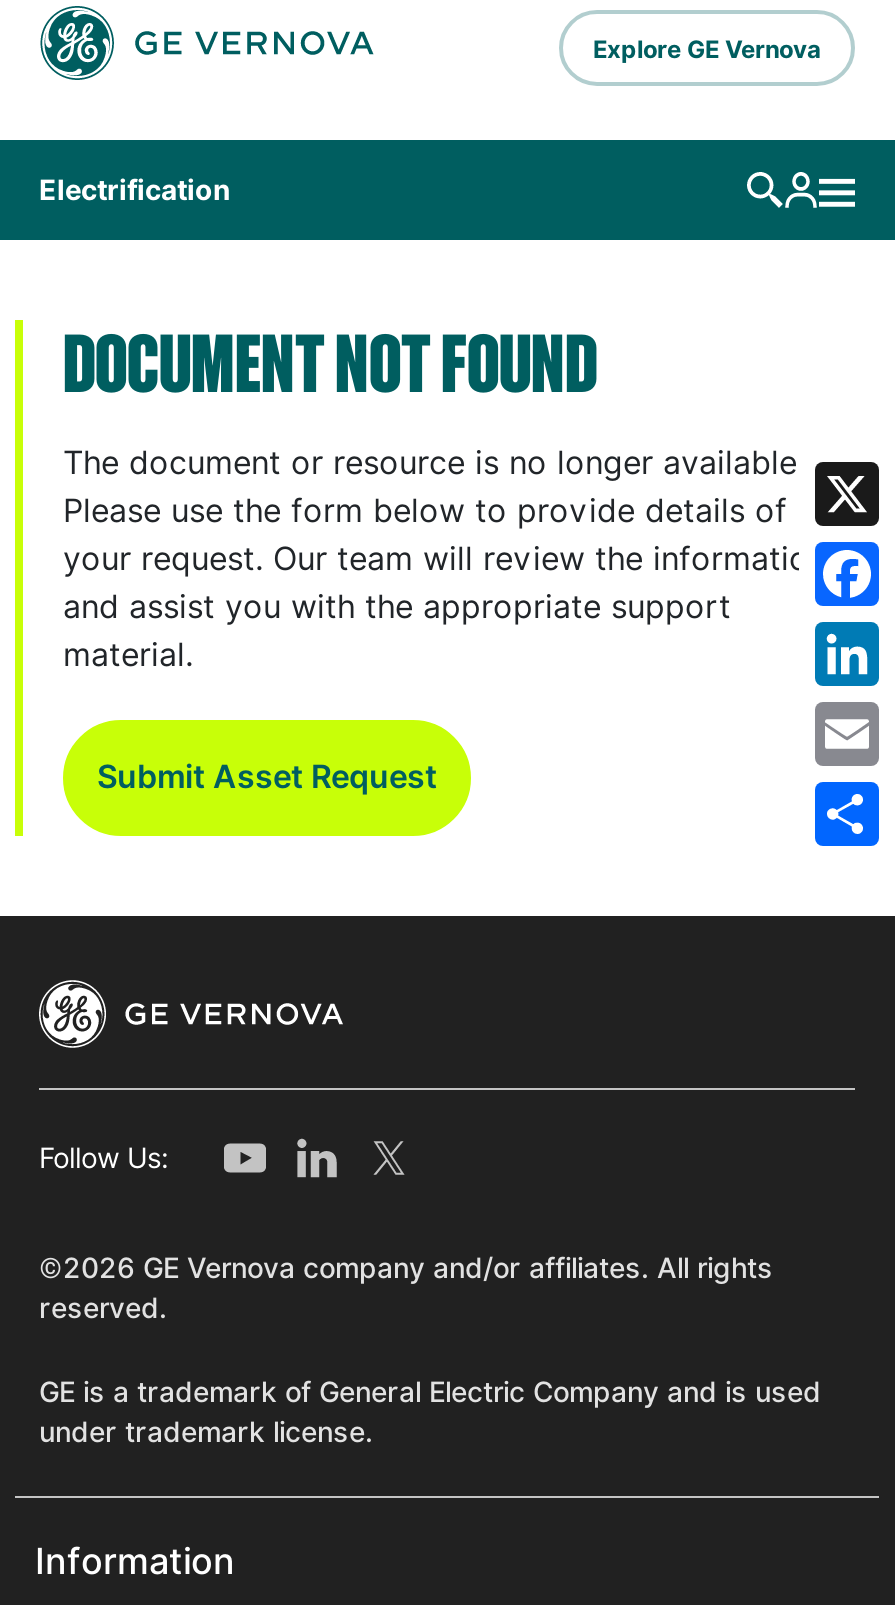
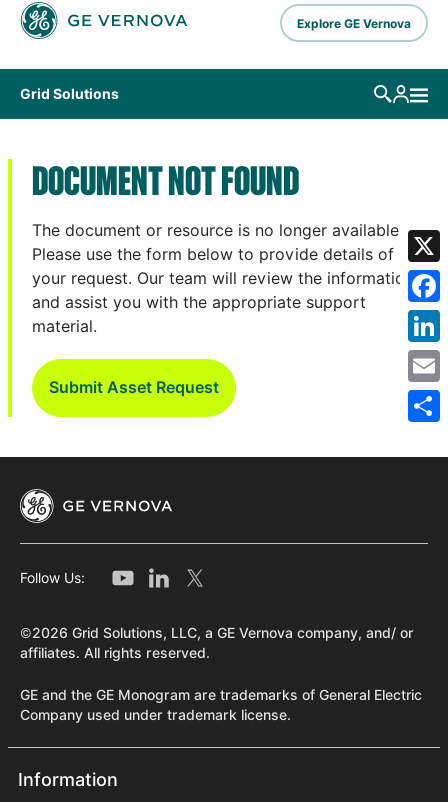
- Electrification
+ Grid Solutions

- ©2026 GE Vernova company and/or affiliates. All rights
- reserved.
+ ©2026 Grid Solutions, LLC, a GE Vernova company, and/ or
+ affiliates. All rights reserved.

- GE is a trademark of General Electric Company and is used
- under trademark license.
+ GE and the GE Monogram are trademarks of General Electric
+ Company used under trademark license.
